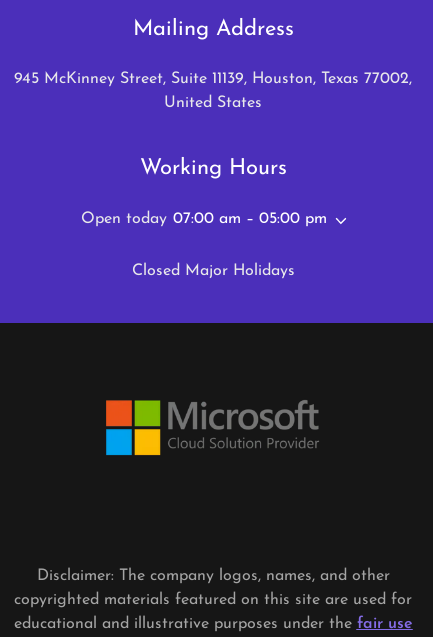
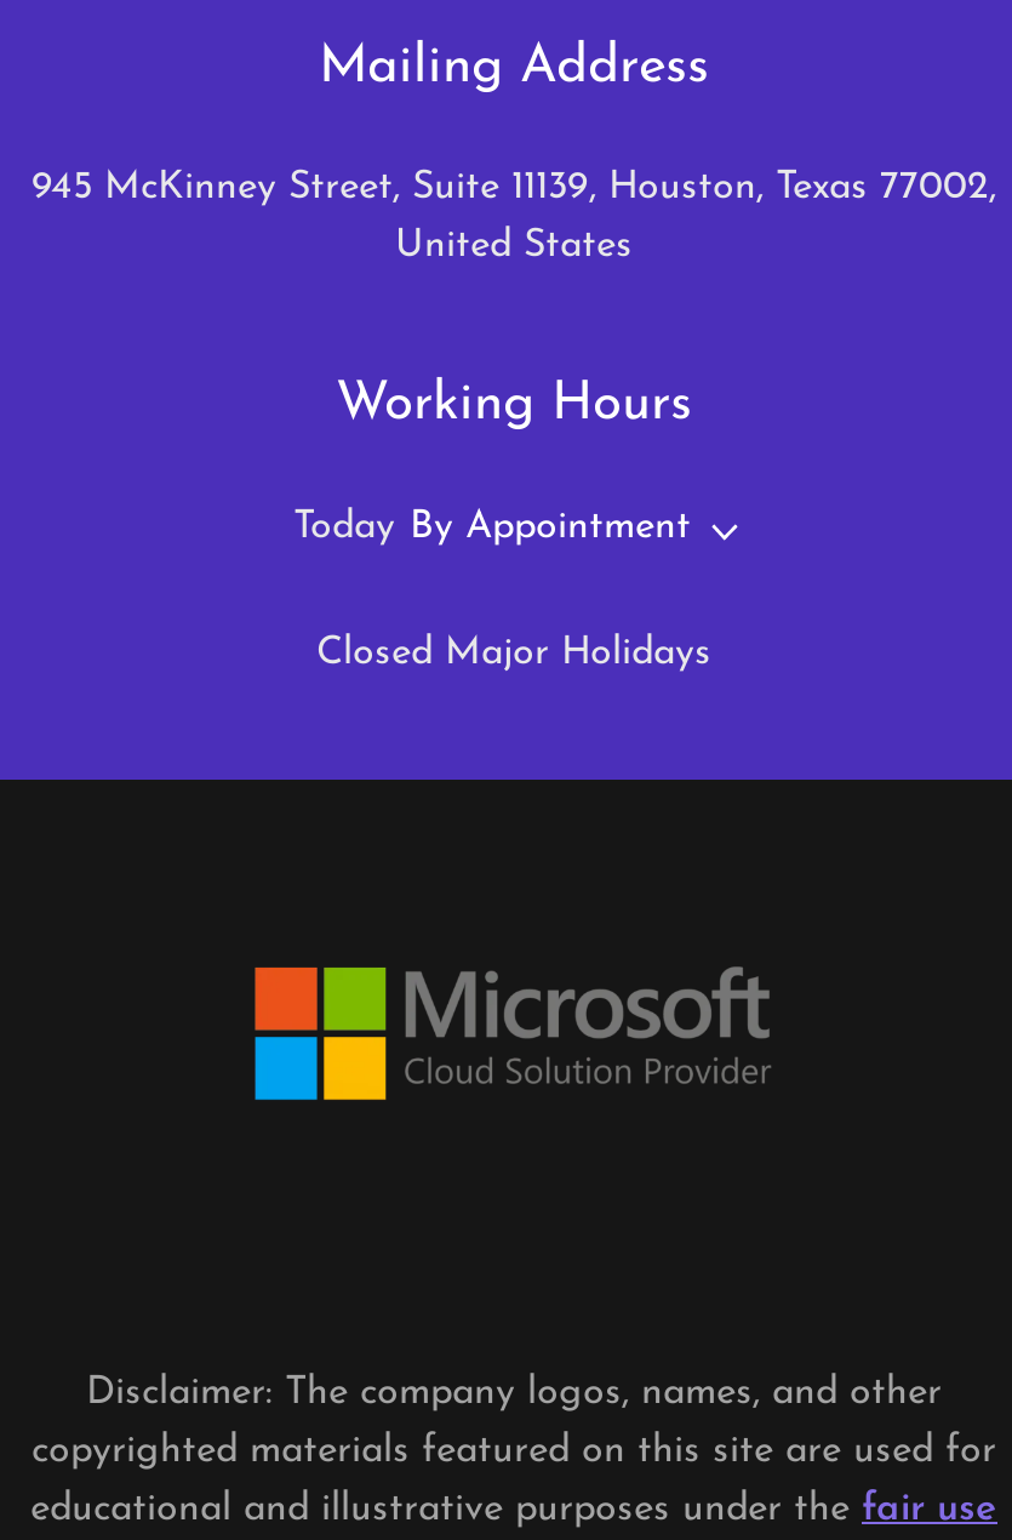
- Open today 07:00 am – 05:00 pm
+ Today By Appointment
